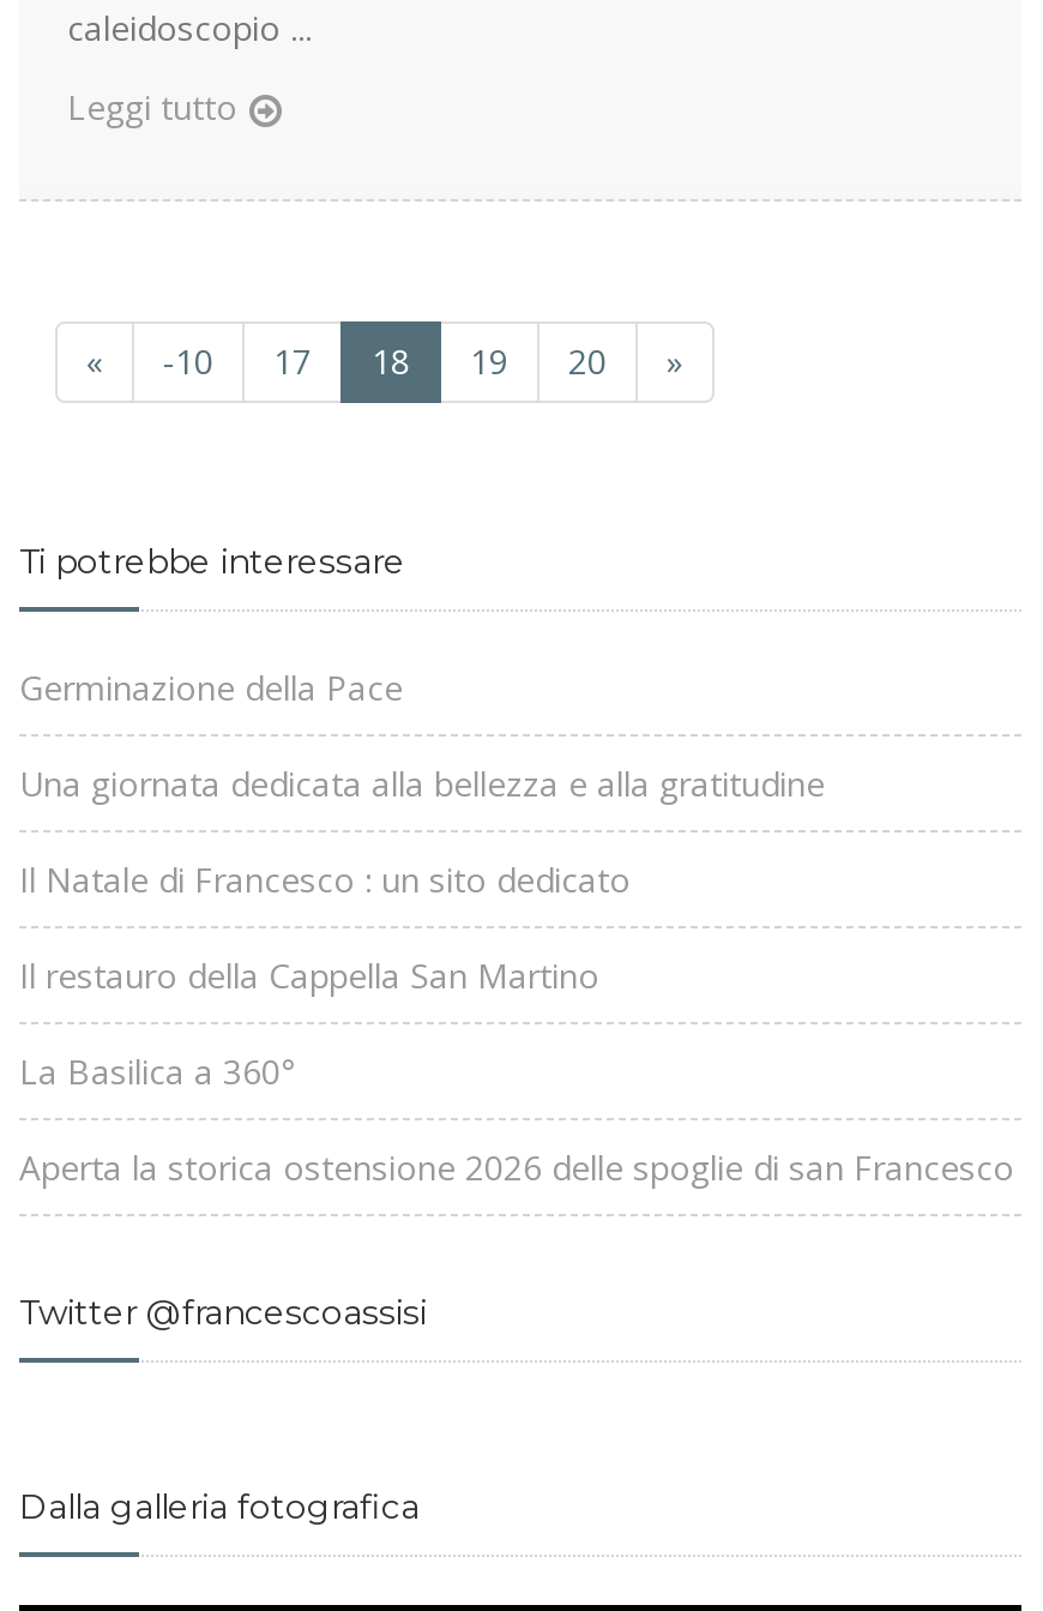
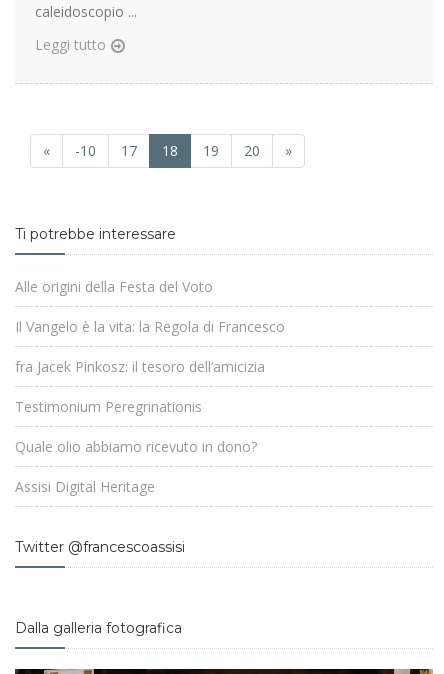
- Germinazione della Pace
+ Alle origini della Festa del Voto

- Una giornata dedicata alla bellezza e alla gratitudine
+ Il Vangelo è la vita: la Regola di Francesco

- Il Natale di Francesco : un sito dedicato
+ fra Jacek Pinkosz: il tesoro dell’amicizia

- Il restauro della Cappella San Martino
+ Testimonium Peregrinationis

- La Basilica a 360°
+ Quale olio abbiamo ricevuto in dono?

- Aperta la storica ostensione 2026 delle spoglie di san Francesco
+ Assisi Digital Heritage
